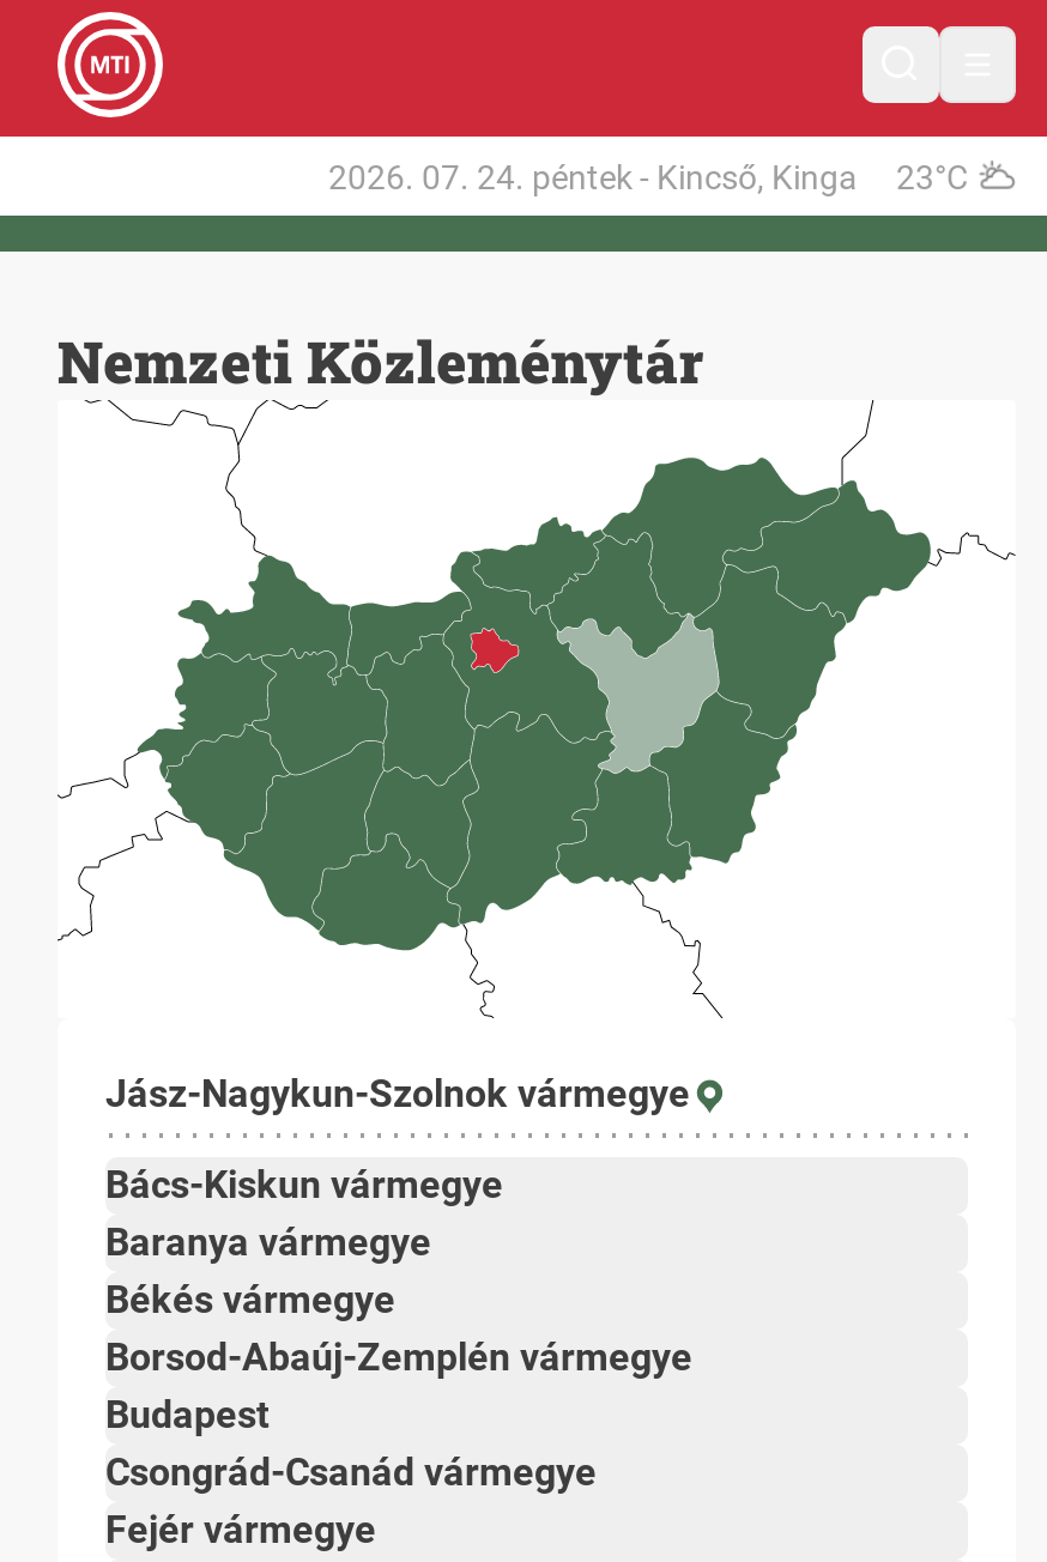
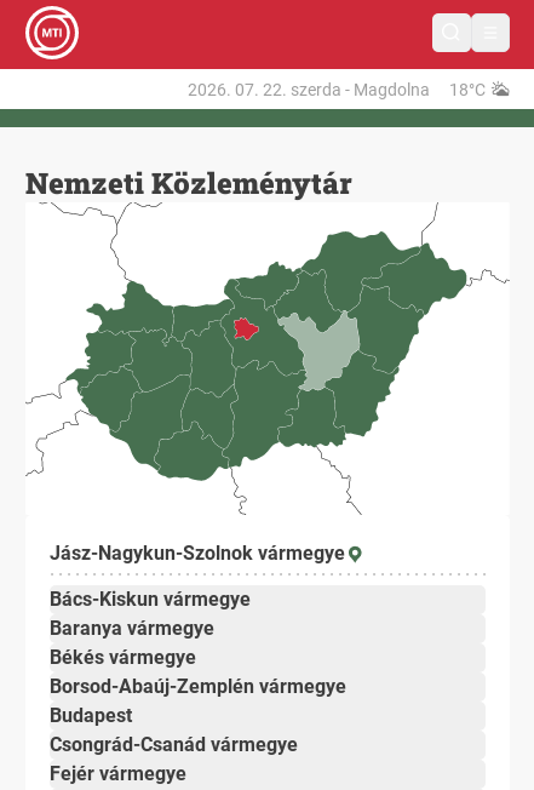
- 2026. 07. 24. péntek - Kincső, Kinga
- 23°C
+ 2026. 07. 22. szerda - Magdolna
+ 18°C
